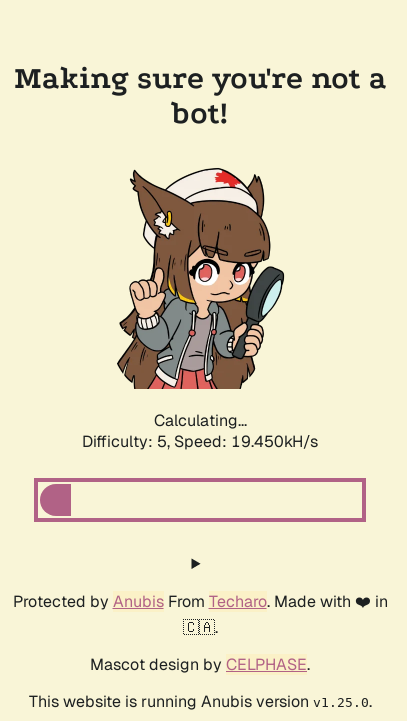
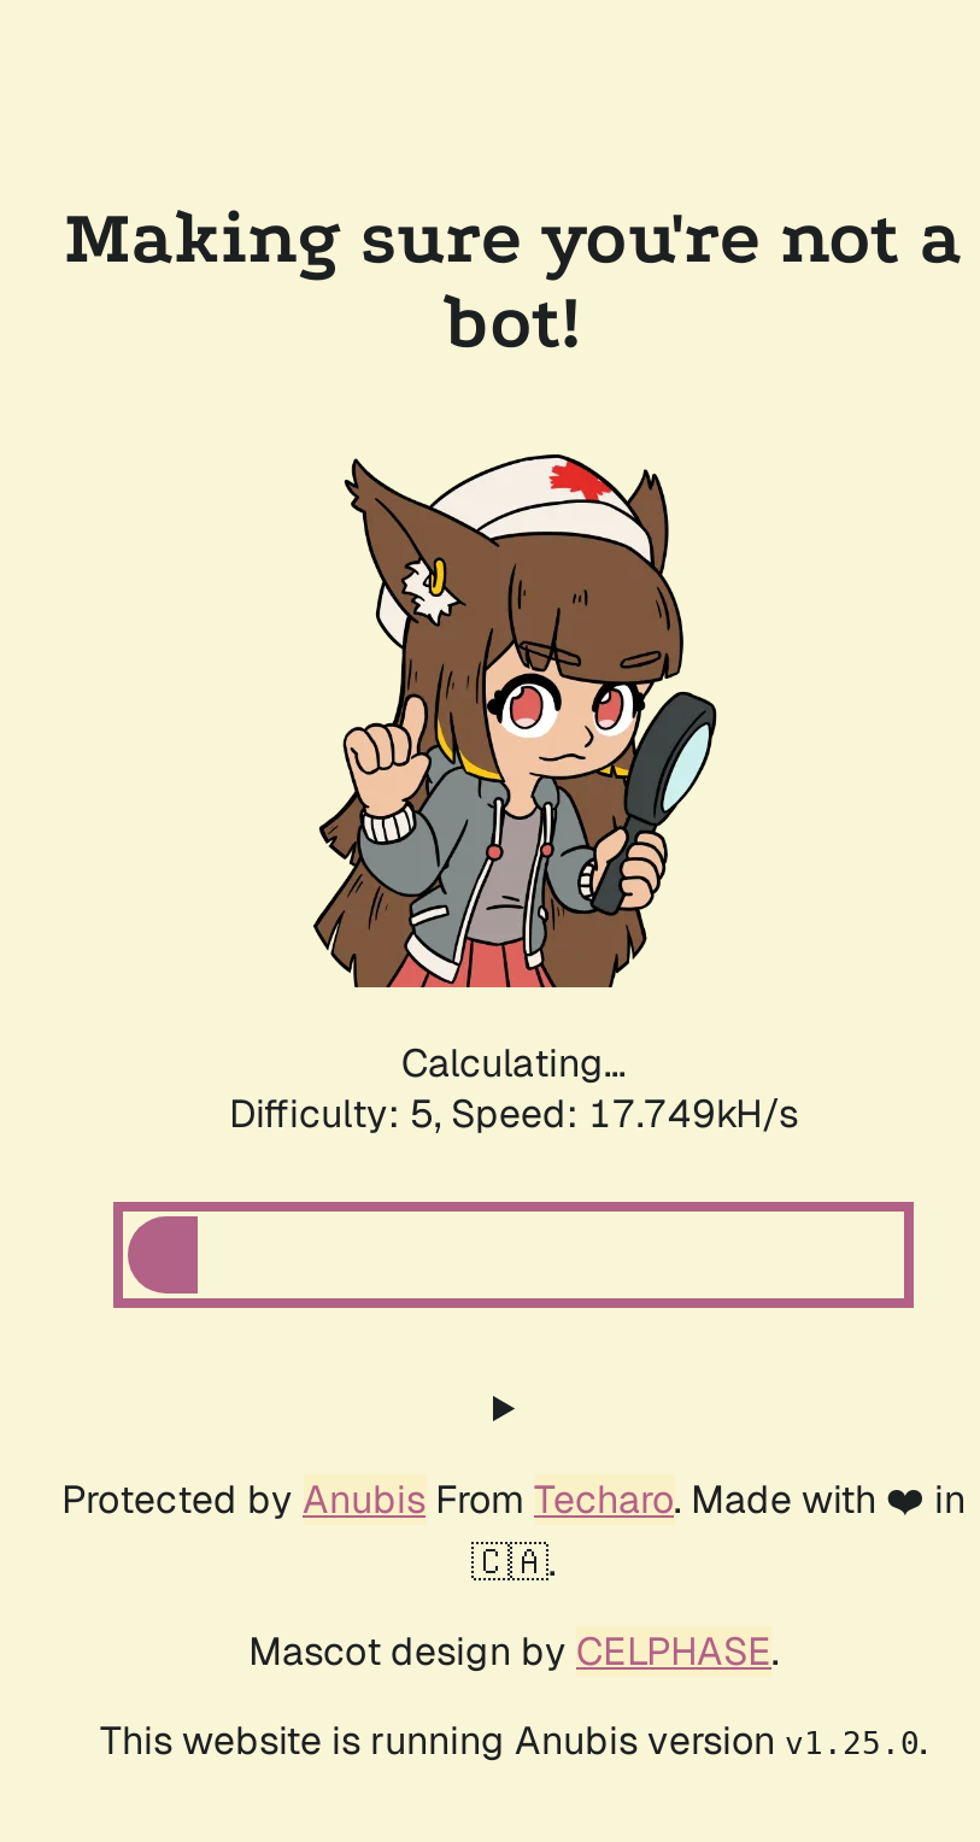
- Difficulty: 5, Speed: 19.450kH/s
+ Difficulty: 5, Speed: 17.749kH/s
